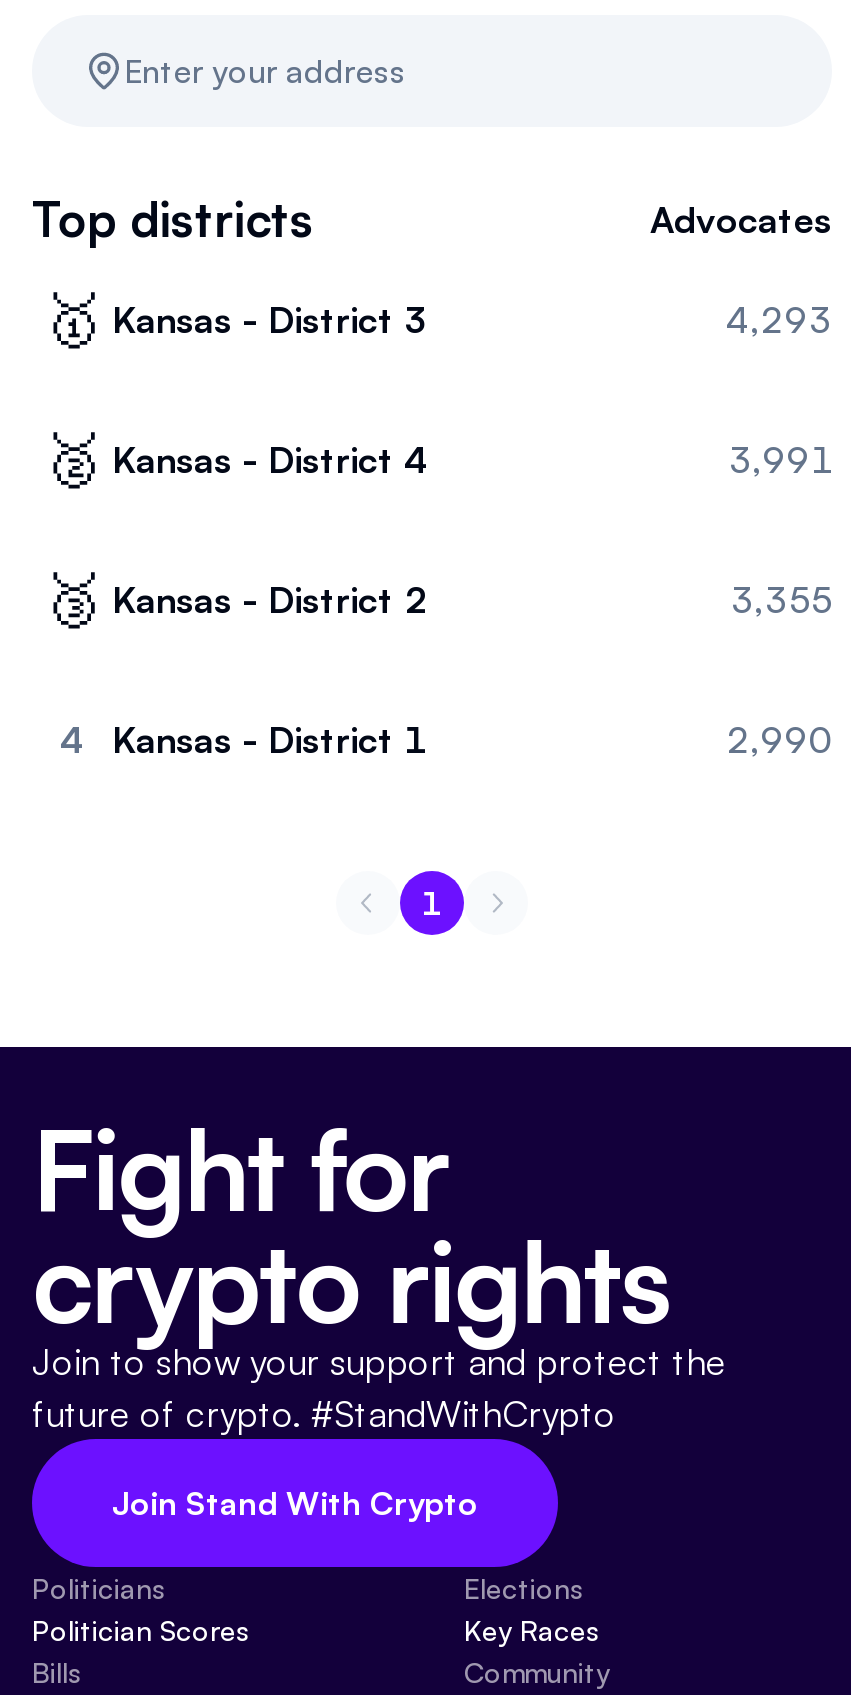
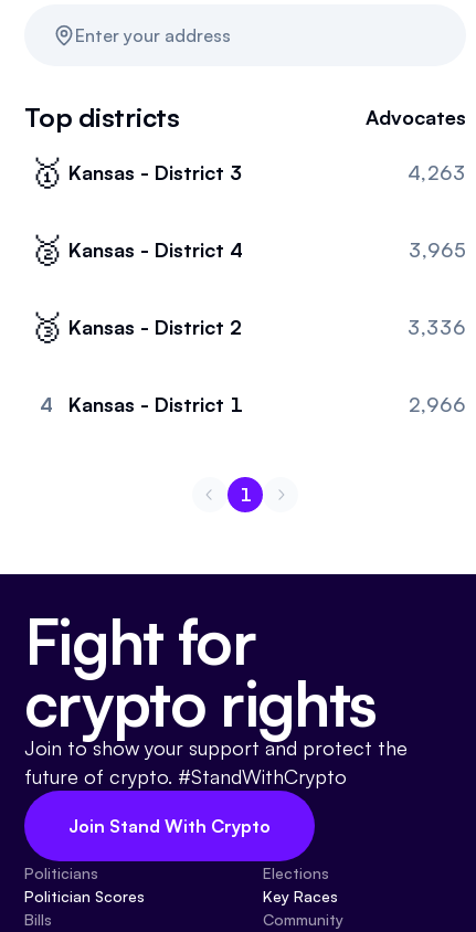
- 4,293
+ 4,263

- 3,991
+ 3,965

- 3,355
+ 3,336

- 2,990
+ 2,966
